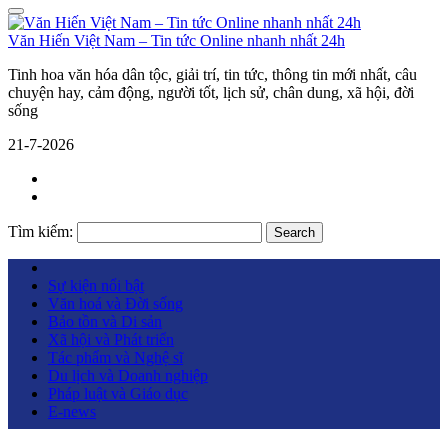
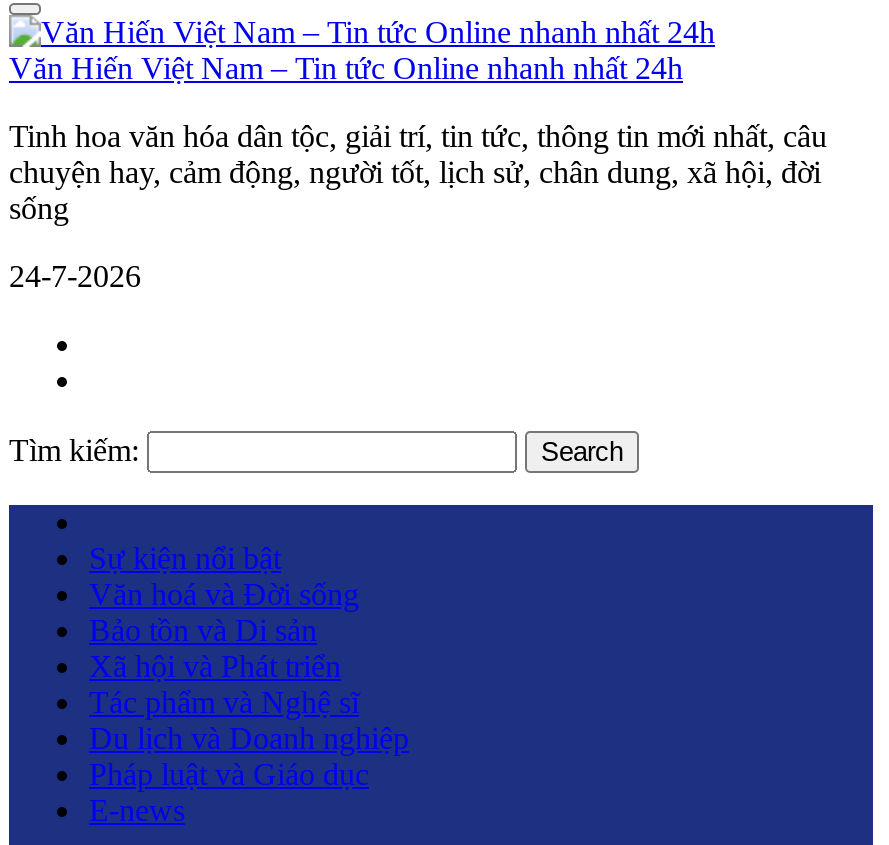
- 21-7-2026
+ 24-7-2026
